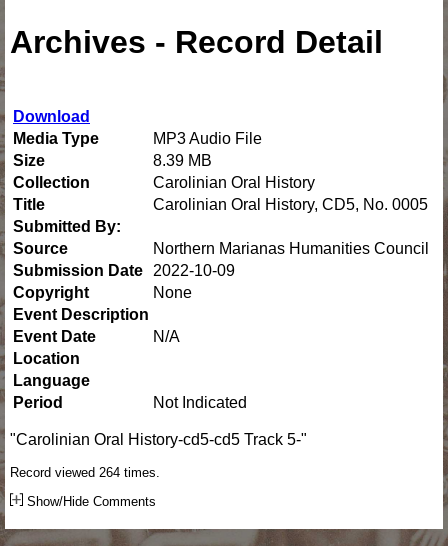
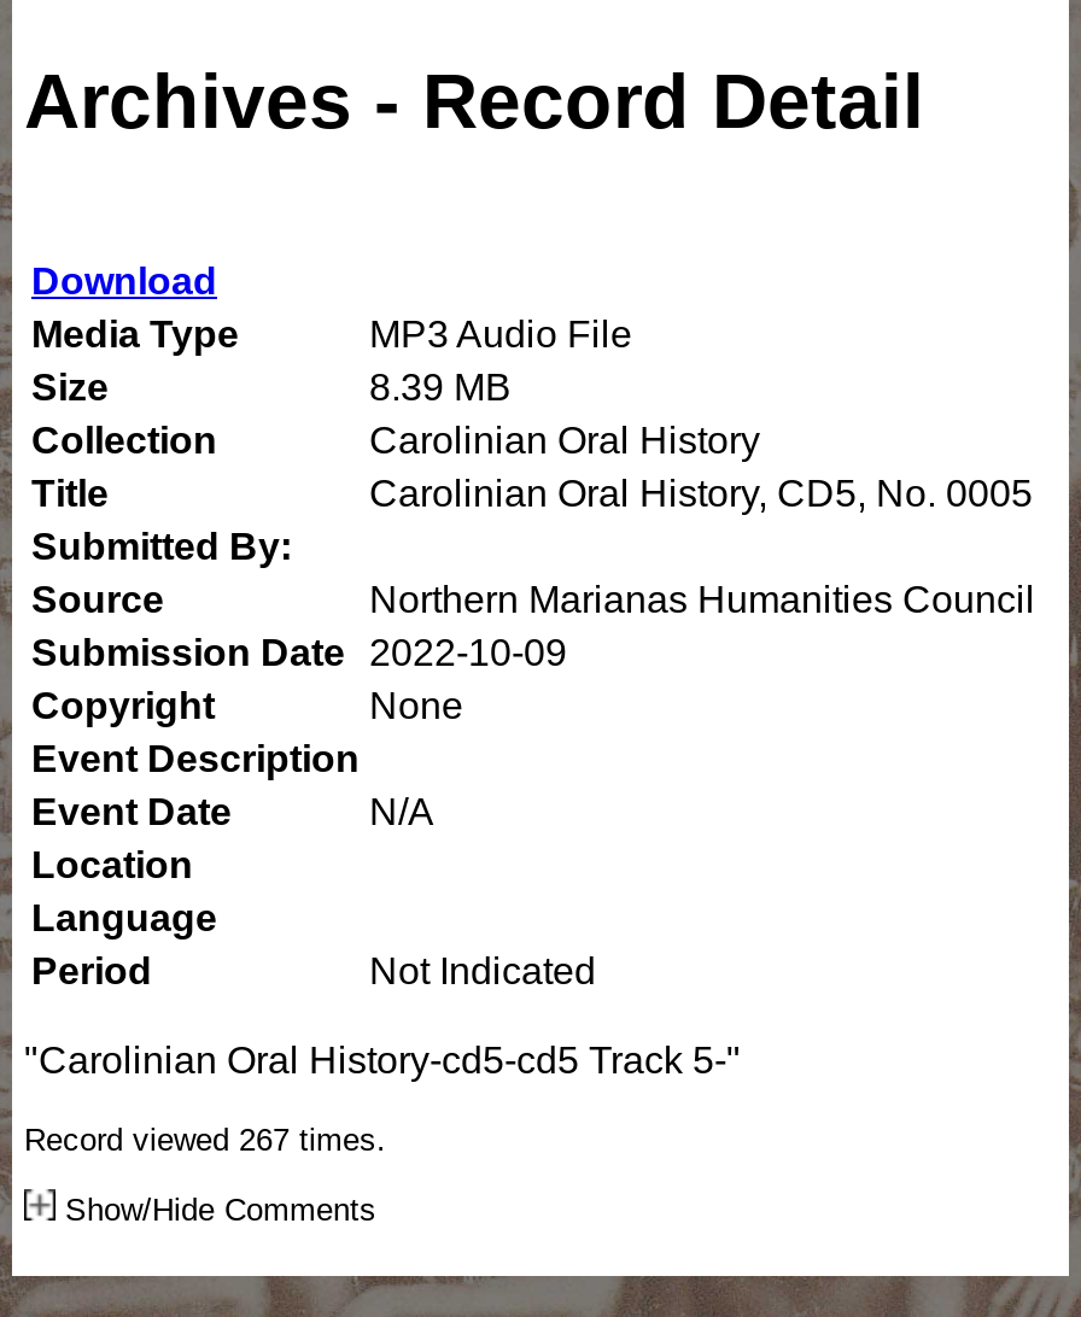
- Record viewed 264 times.
+ Record viewed 267 times.
